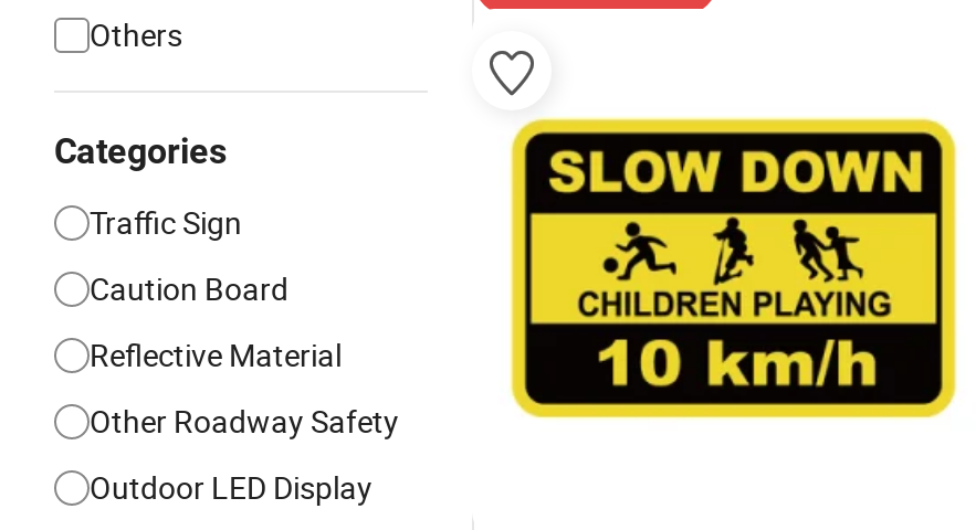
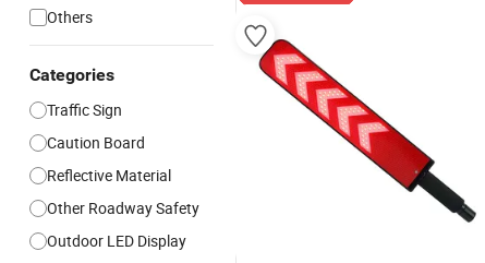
- [image]
+ [image]
